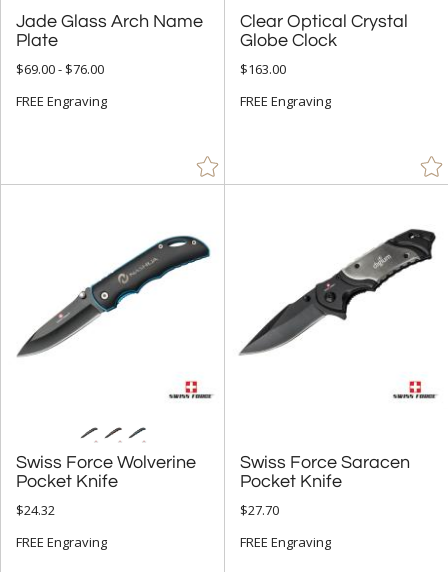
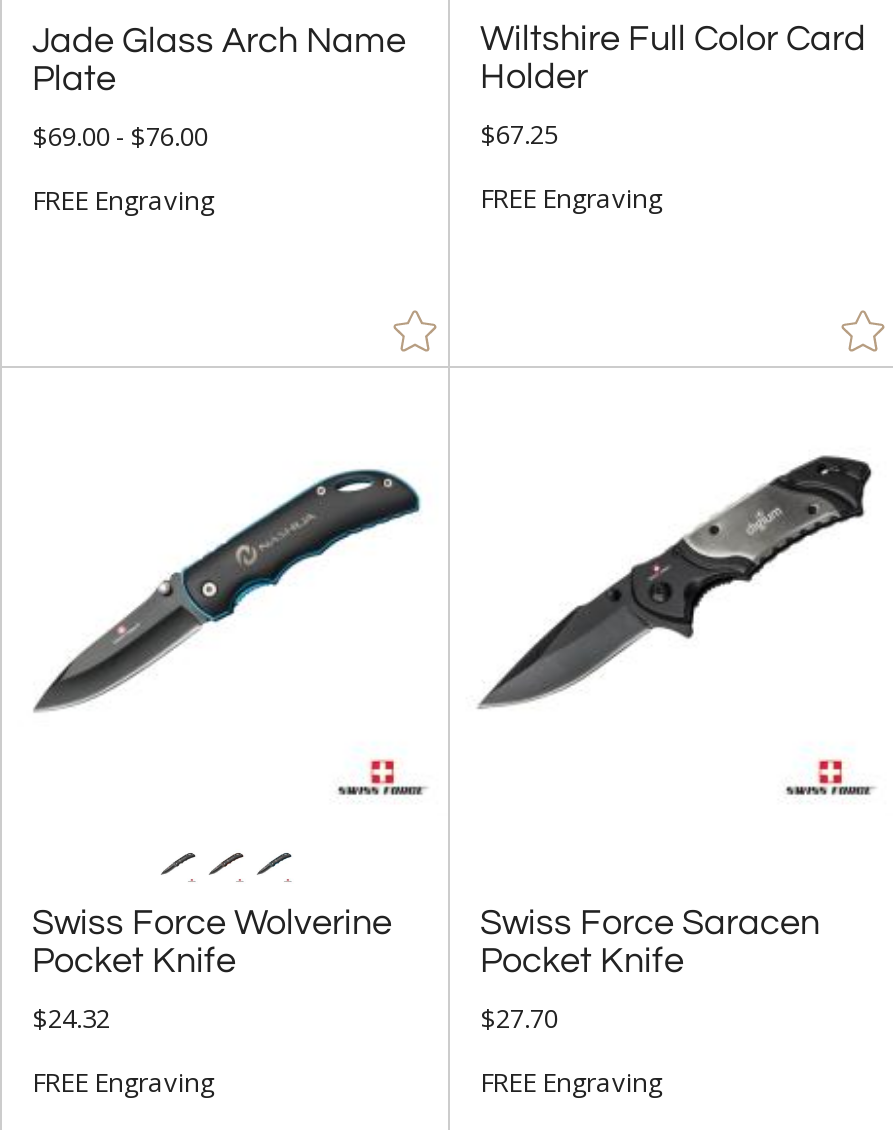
- Clear Optical Crystal
- Globe Clock
+ Wiltshire Full Color Card
+ Holder

- $163.00
+ $67.25
